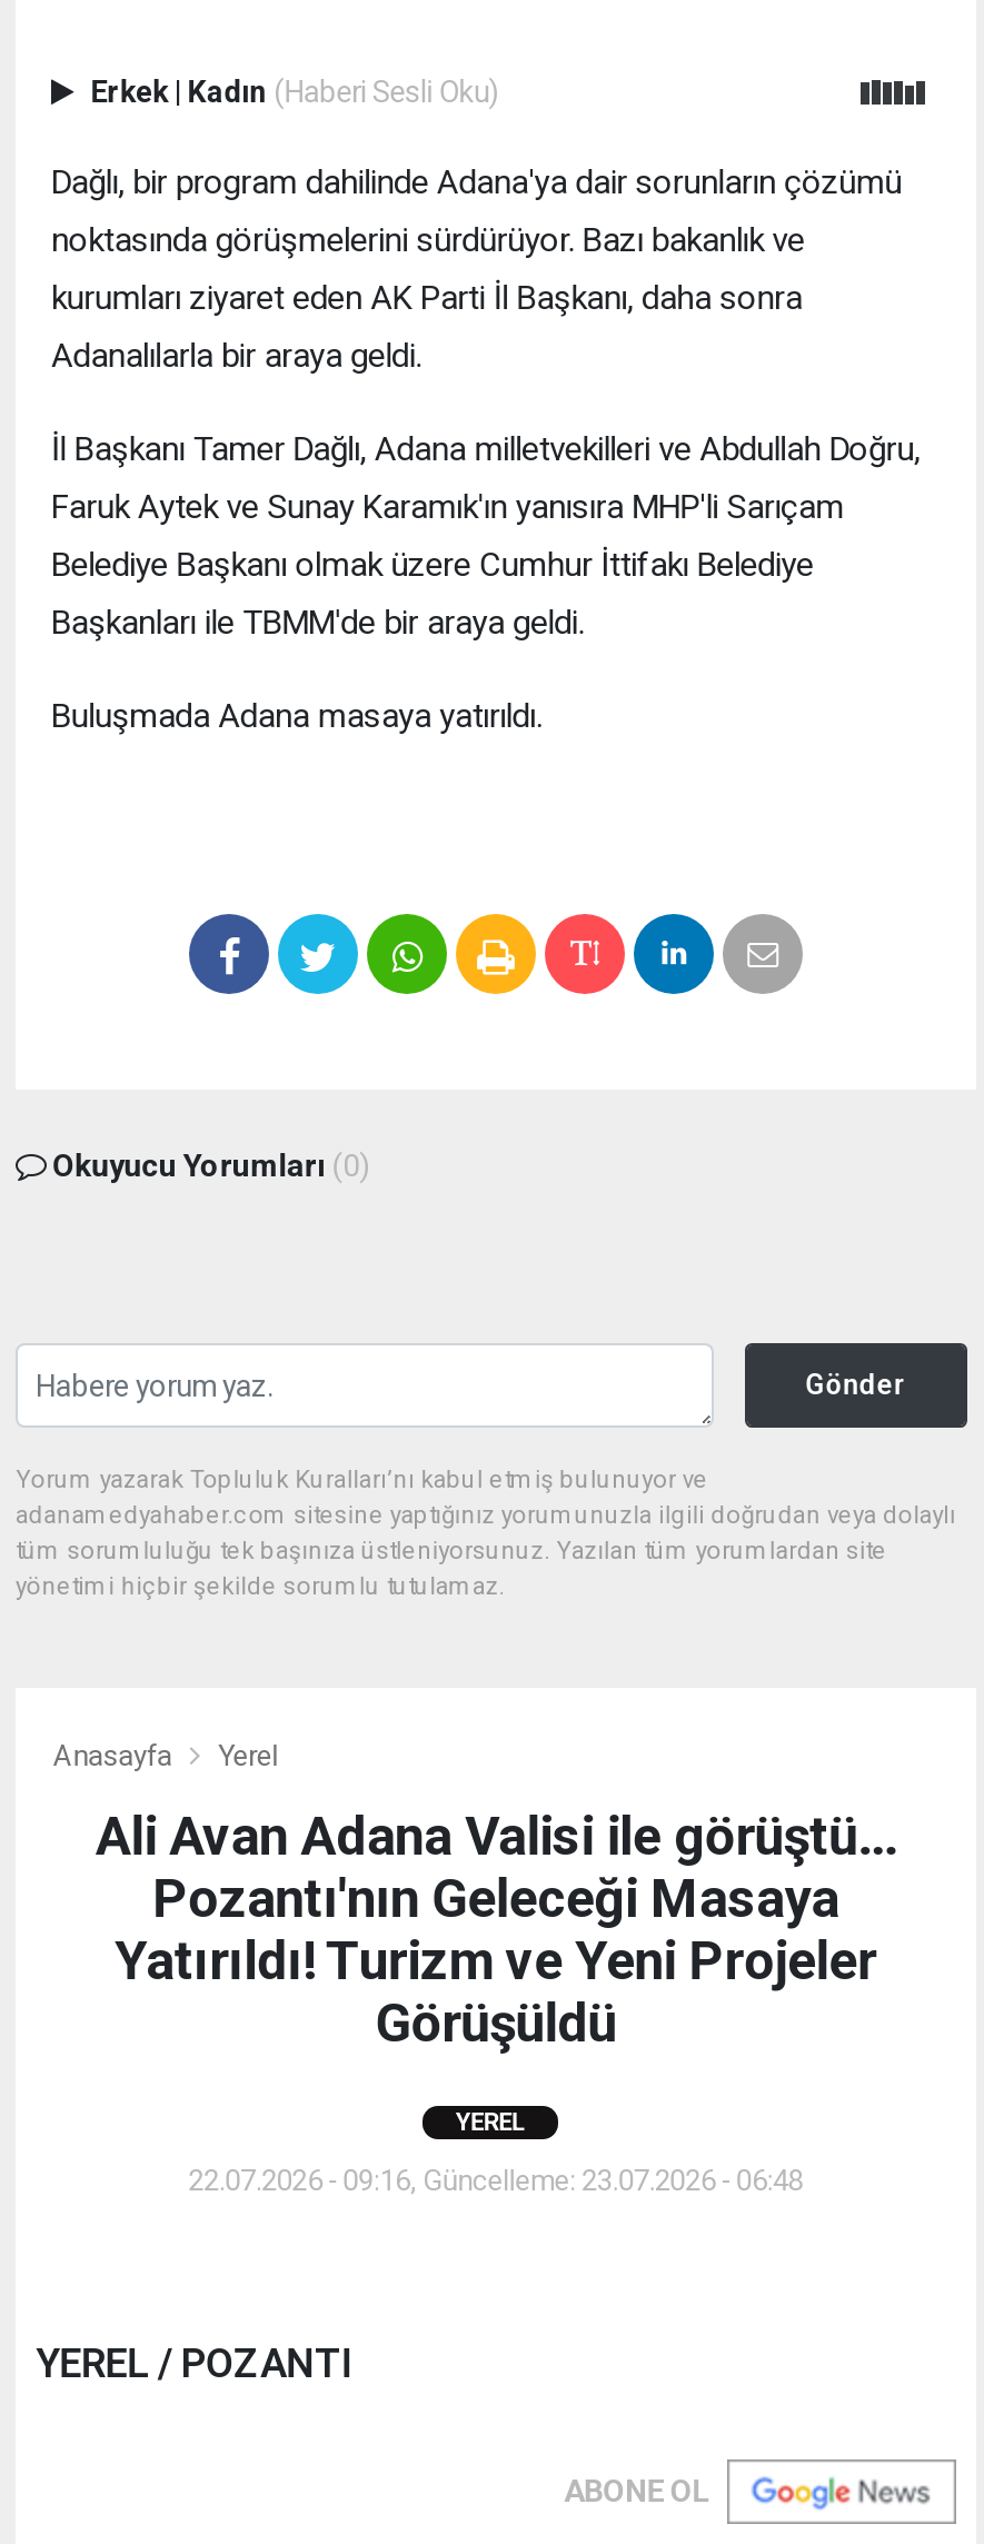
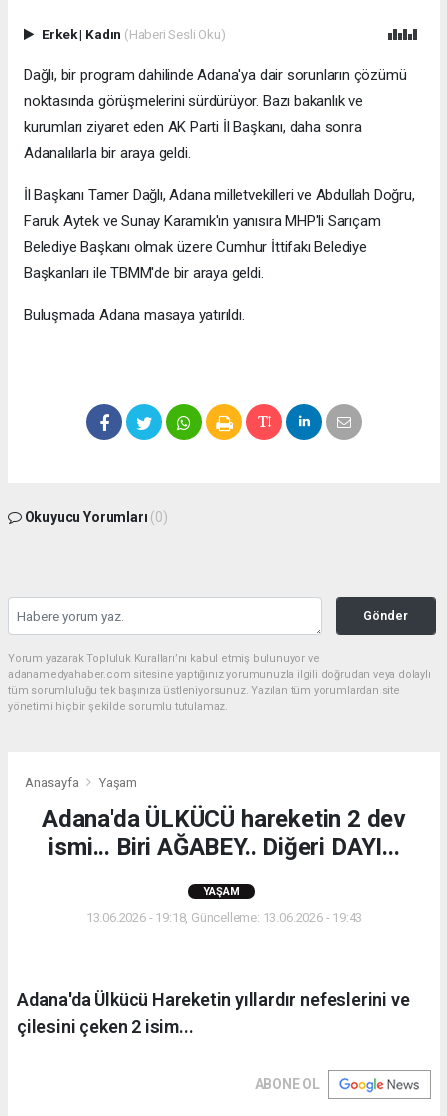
- Yerel
+ Yaşam

- Ali Avan Adana Valisi ile görüştü...
- Pozantı'nın Geleceği Masaya
- Yatırıldı! Turizm ve Yeni Projeler
- Görüşüldü
+ Adana'da ÜLKÜCÜ hareketin 2 dev
+ ismi... Biri AĞABEY.. Diğeri DAYI...

- YEREL
+ YAŞAM

- 22.07.2026 - 09:16, Güncelleme: 23.07.2026 - 06:48
+ 13.06.2026 - 19:18, Güncelleme: 13.06.2026 - 19:43

- YEREL / POZANTI
+ Adana'da Ülkücü Hareketin yıllardır nefeslerini ve
+ çilesini çeken 2 isim...
